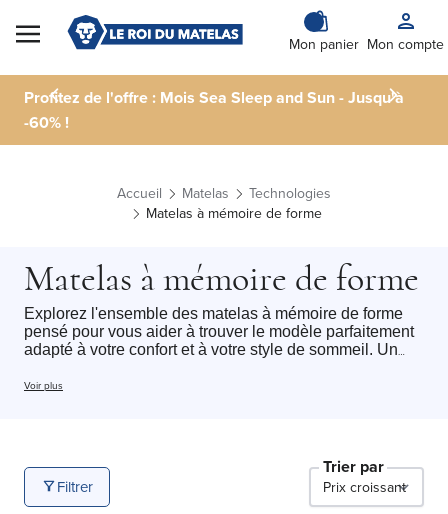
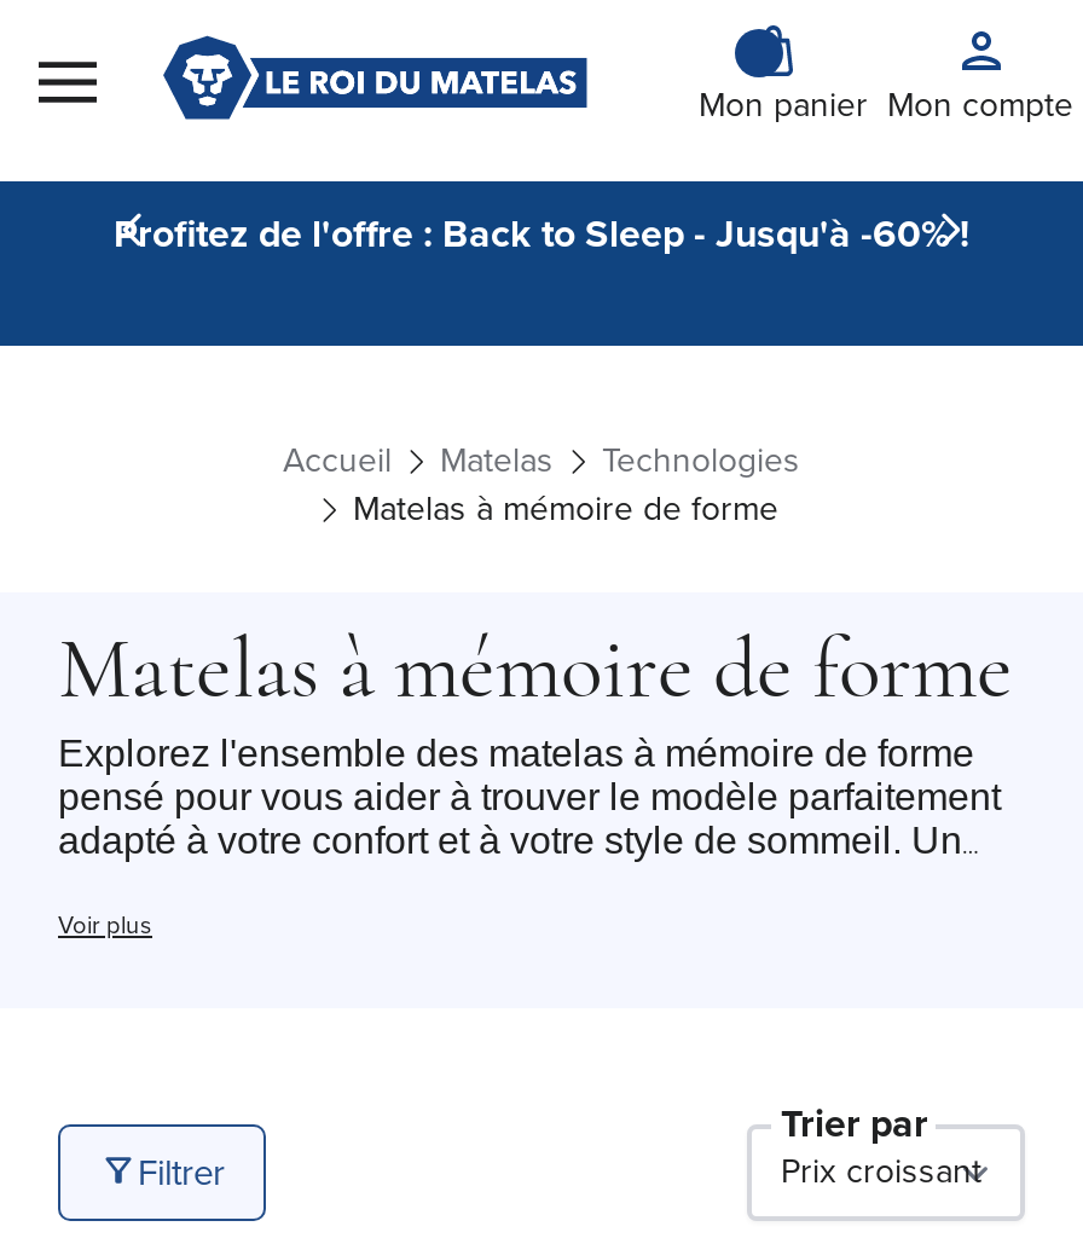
- Profitez de l'offre : Mois Sea Sleep and Sun - Jusqu'à
- -60% !
+ Profitez de l'offre : Back to Sleep - Jusqu'à -60% !
